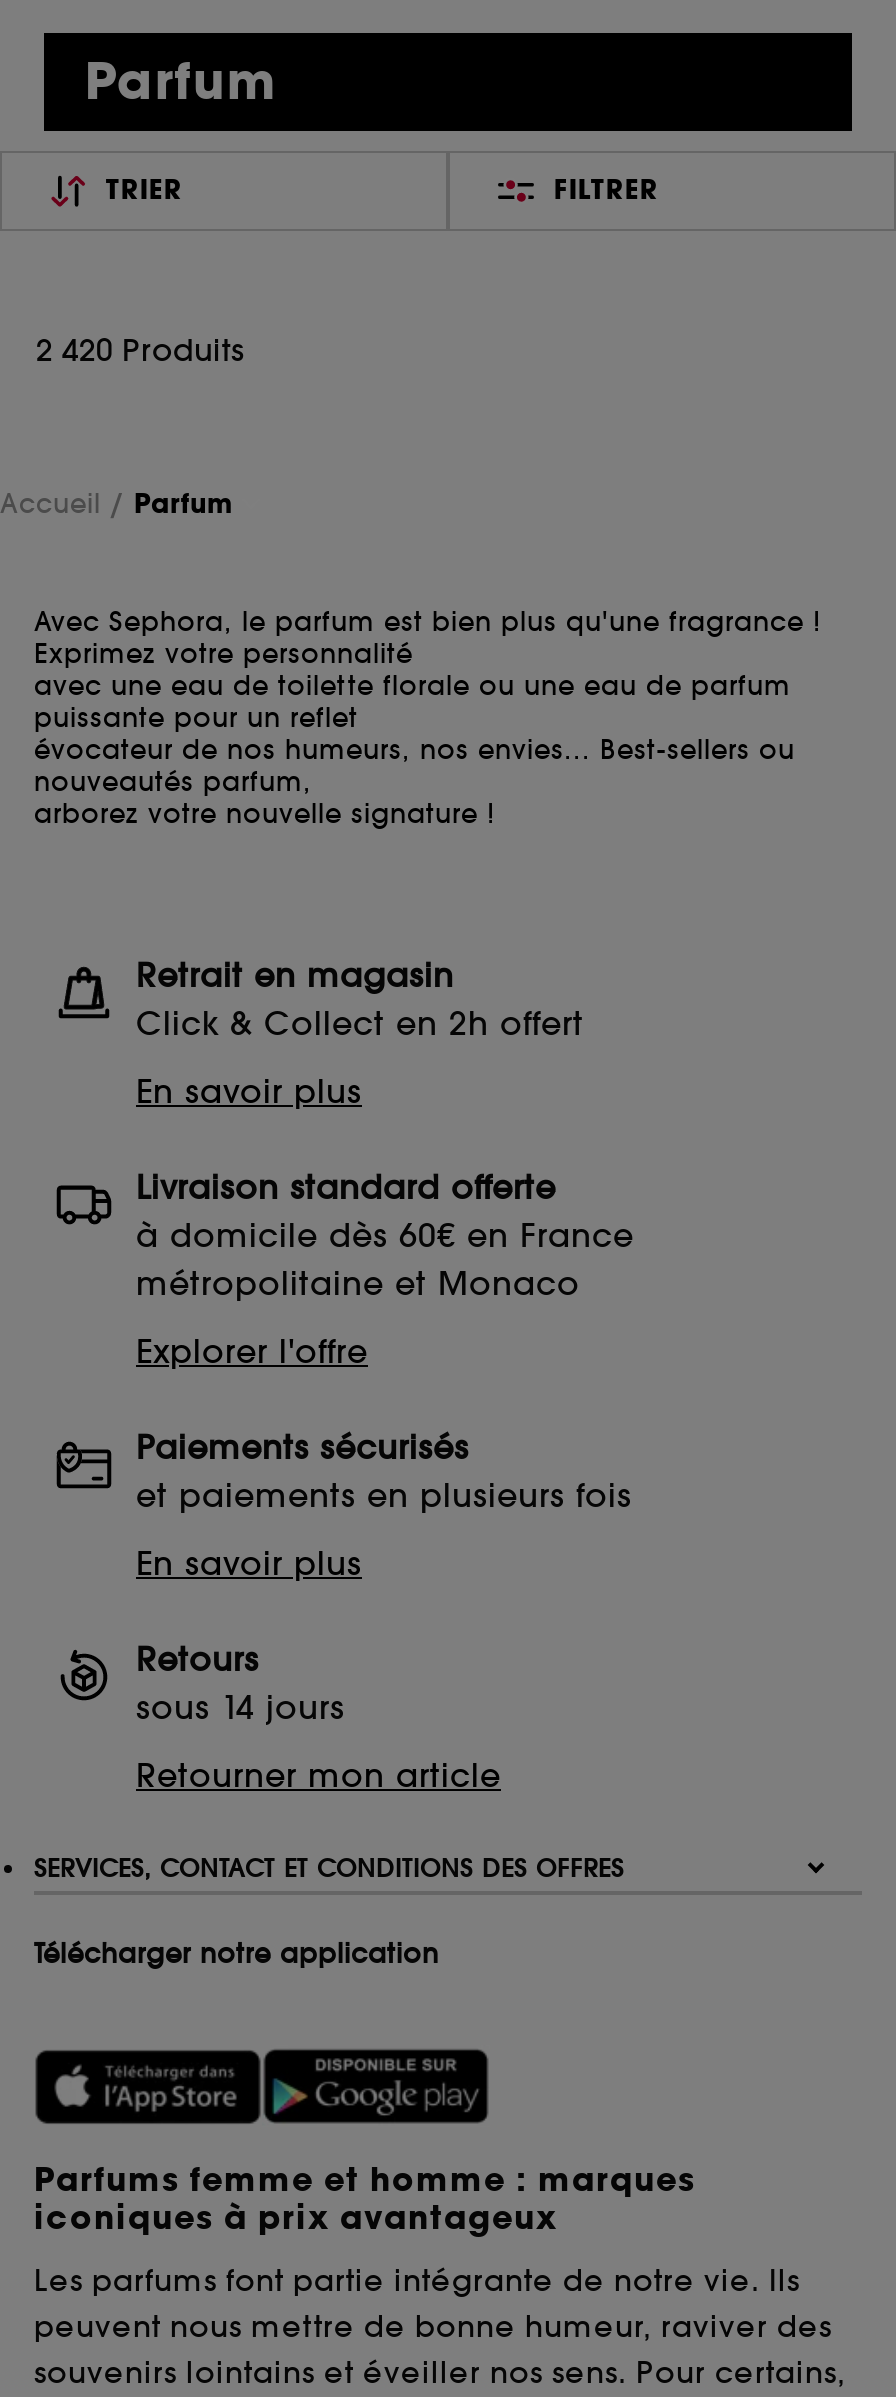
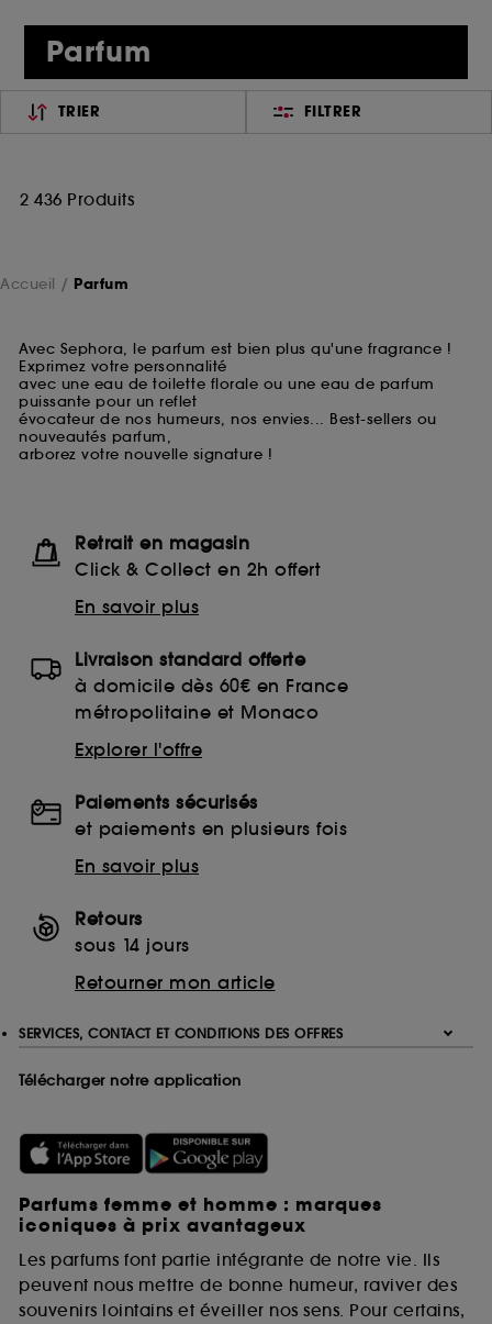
- 2 420 Produits
+ 2 436 Produits
